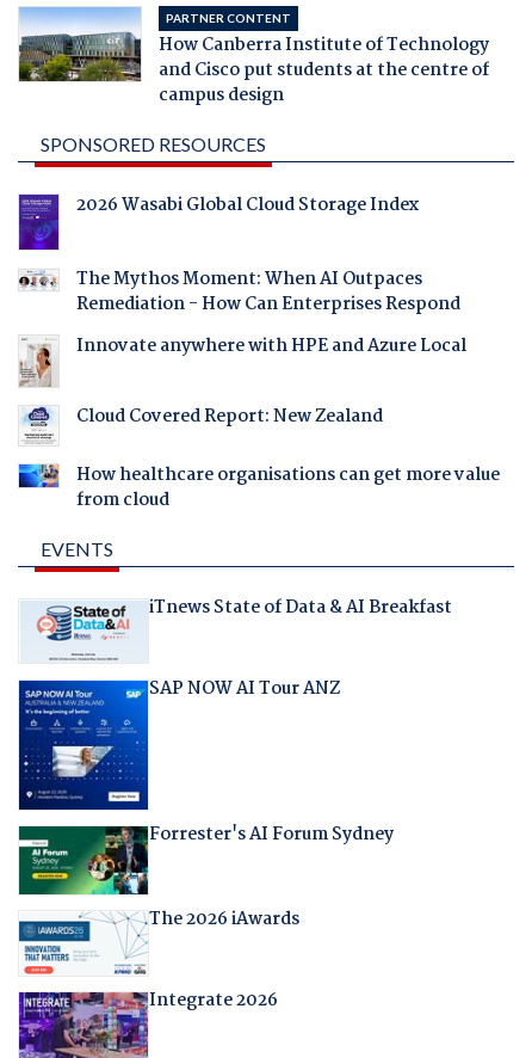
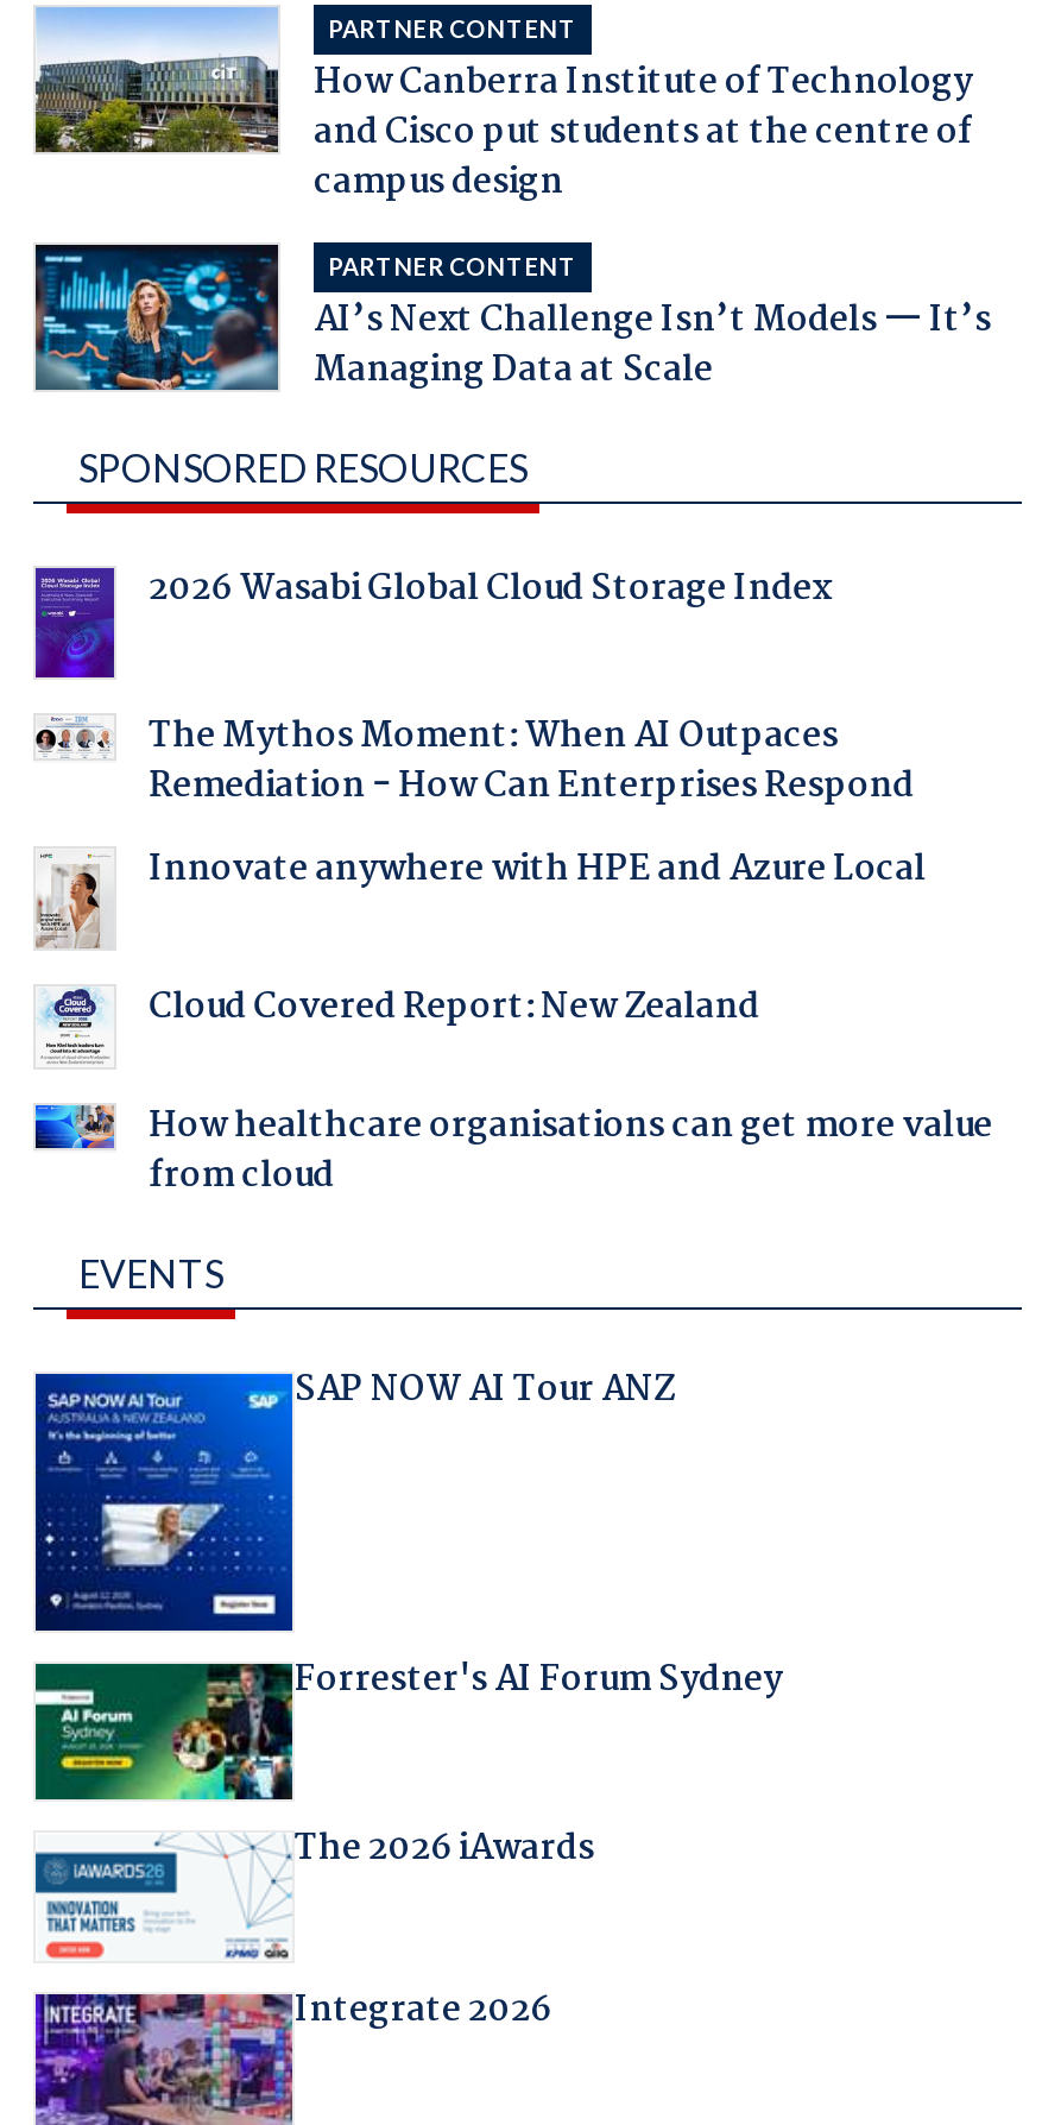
+ [image]
+ PARTNER CONTENT
+ AI’s Next Challenge Isn’t Models — It’s
+ Managing Data at Scale

moved down: [image] | SPONSORED RESOURCES | 2026 Wasabi Global Cloud Storage Index | ... | from cloud | EVENTS

- [image]
- iTnews State of Data & AI Breakfast
